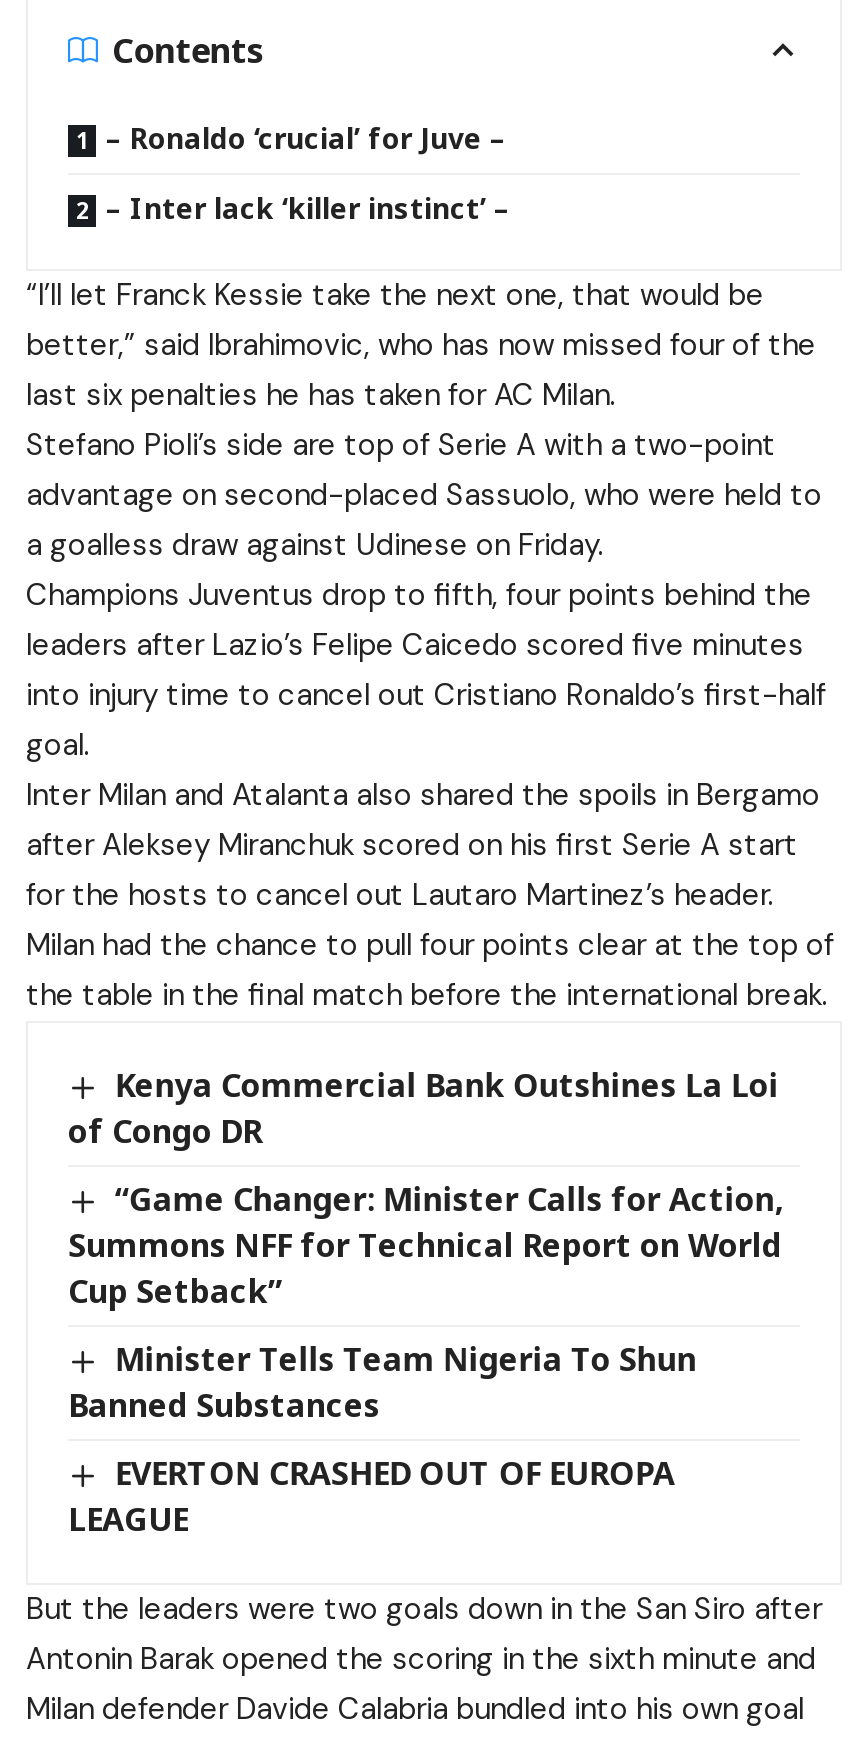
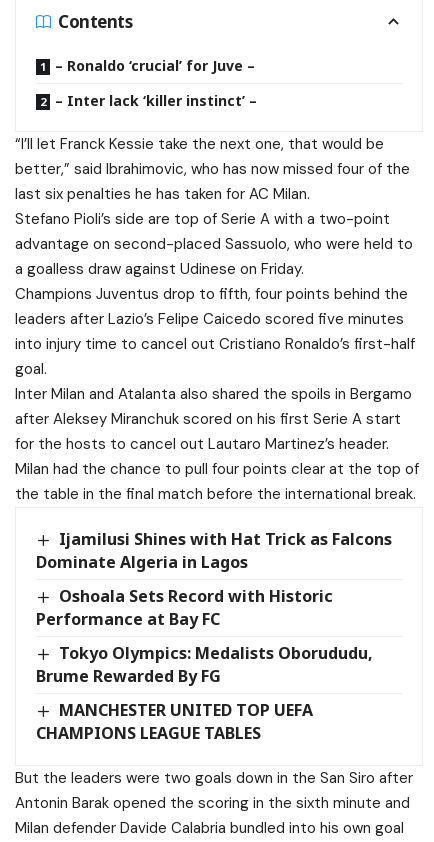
- Kenya Commercial Bank Outshines La Loi
- of Congo DR
+ Ijamilusi Shines with Hat Trick as Falcons
+ Dominate Algeria in Lagos

- “Game Changer: Minister Calls for Action,
- Summons NFF for Technical Report on World
- Cup Setback”
+ Oshoala Sets Record with Historic
+ Performance at Bay FC

- Minister Tells Team Nigeria To Shun
- Banned Substances
+ Tokyo Olympics: Medalists Oborududu,
+ Brume Rewarded By FG

- EVERTON CRASHED OUT OF EUROPA
- LEAGUE
+ MANCHESTER UNITED TOP UEFA
+ CHAMPIONS LEAGUE TABLES
